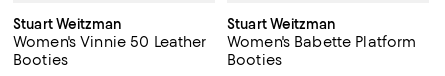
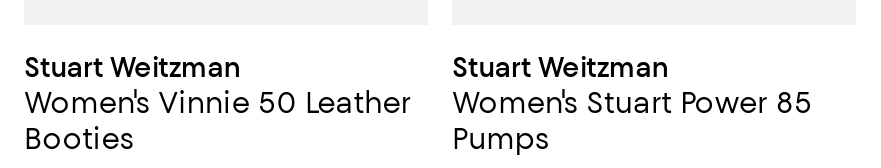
- Women's Babette Platform
- Booties
+ Women's Stuart Power 85
+ Pumps
